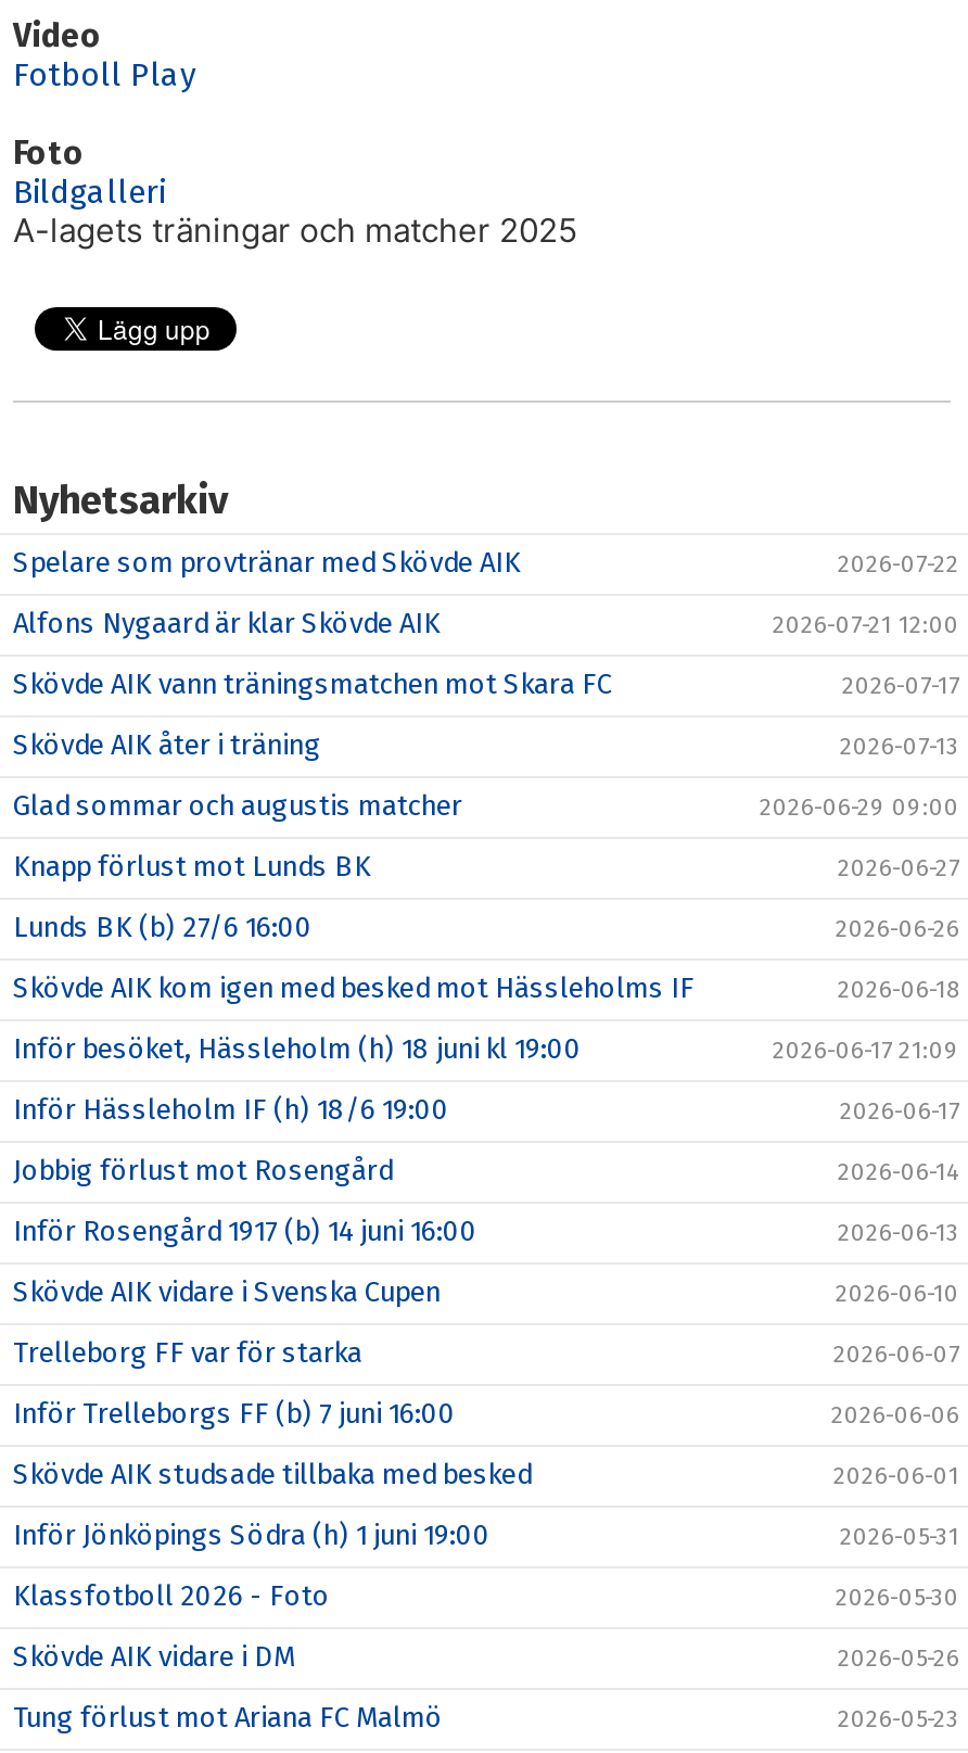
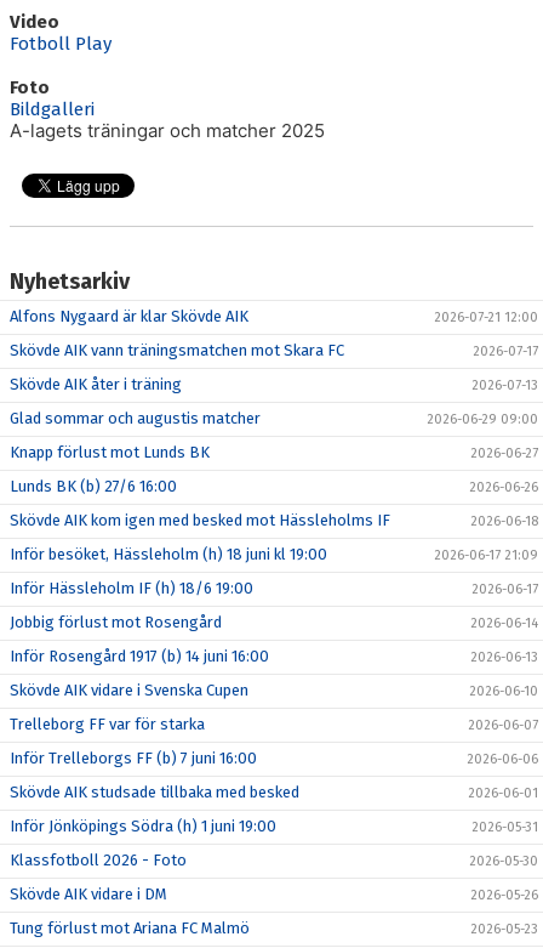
- Spelare som provtränar med Skövde AIK
- 2026-07-22
